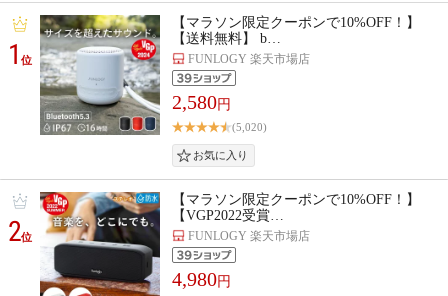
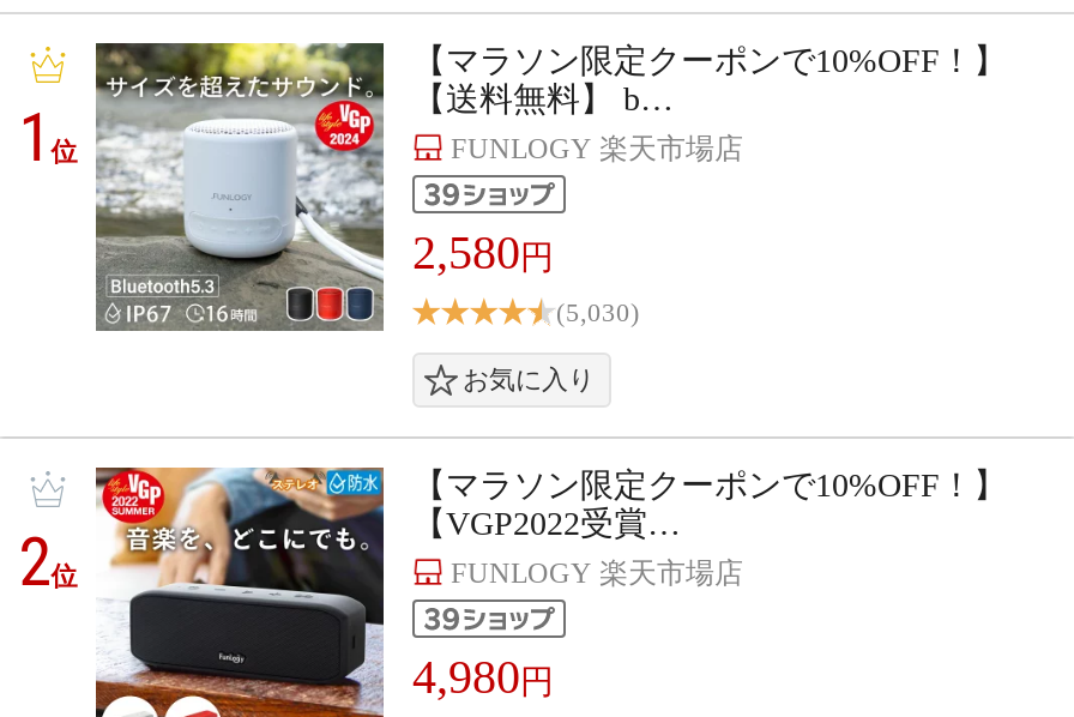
- (5,020)
+ (5,030)
